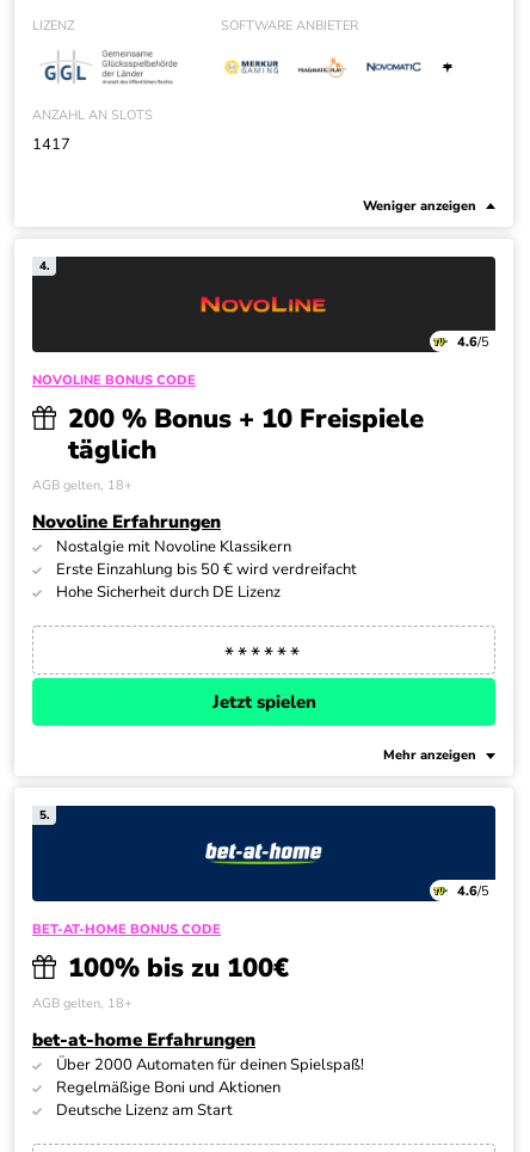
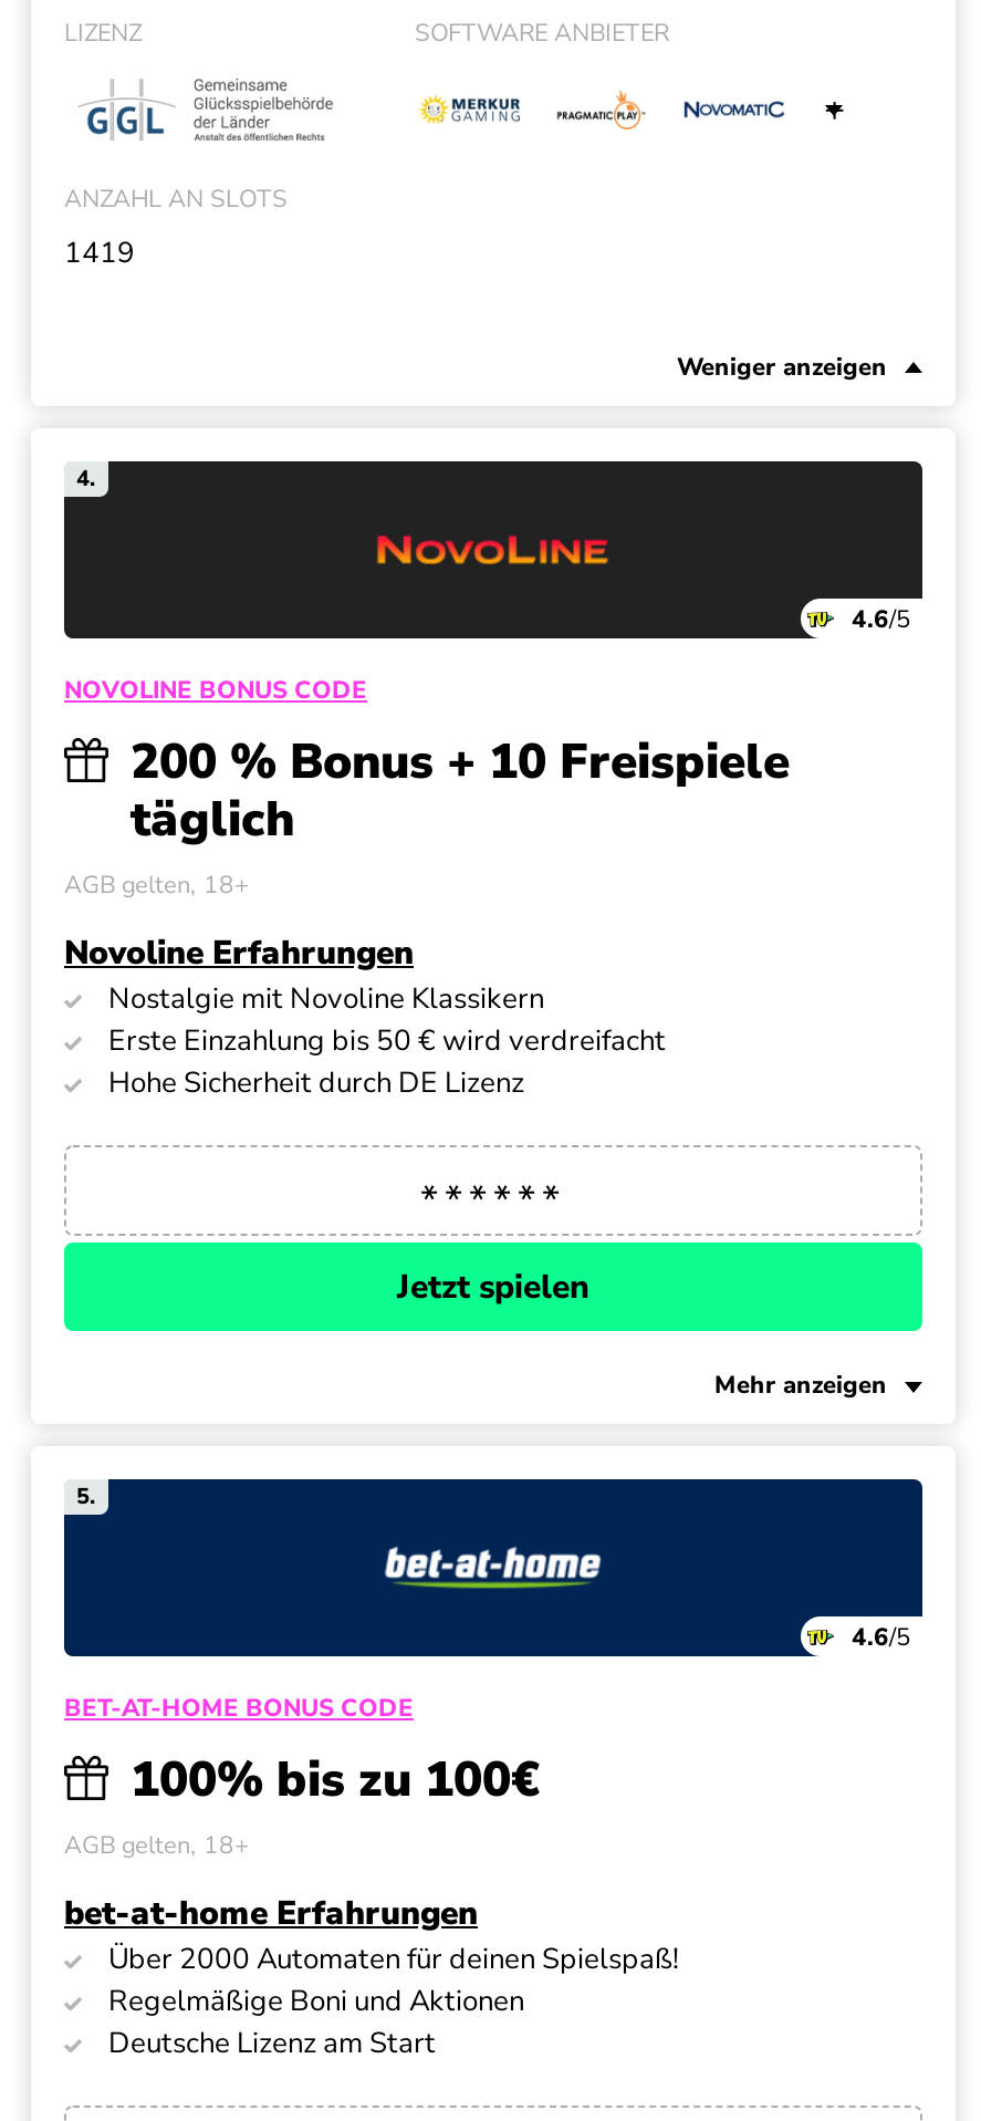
- 1417
+ 1419
